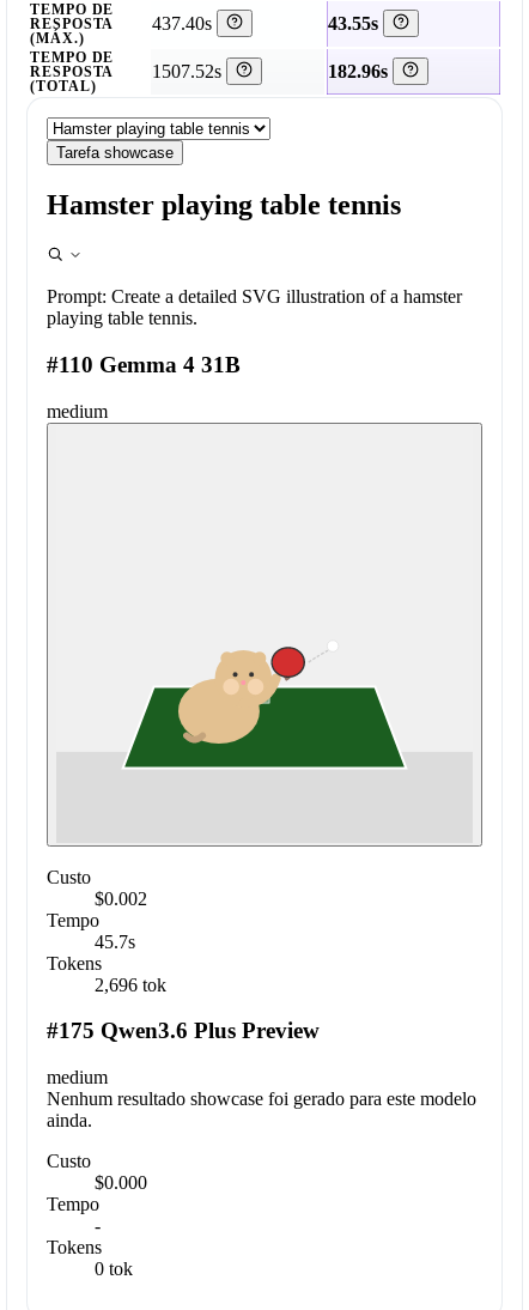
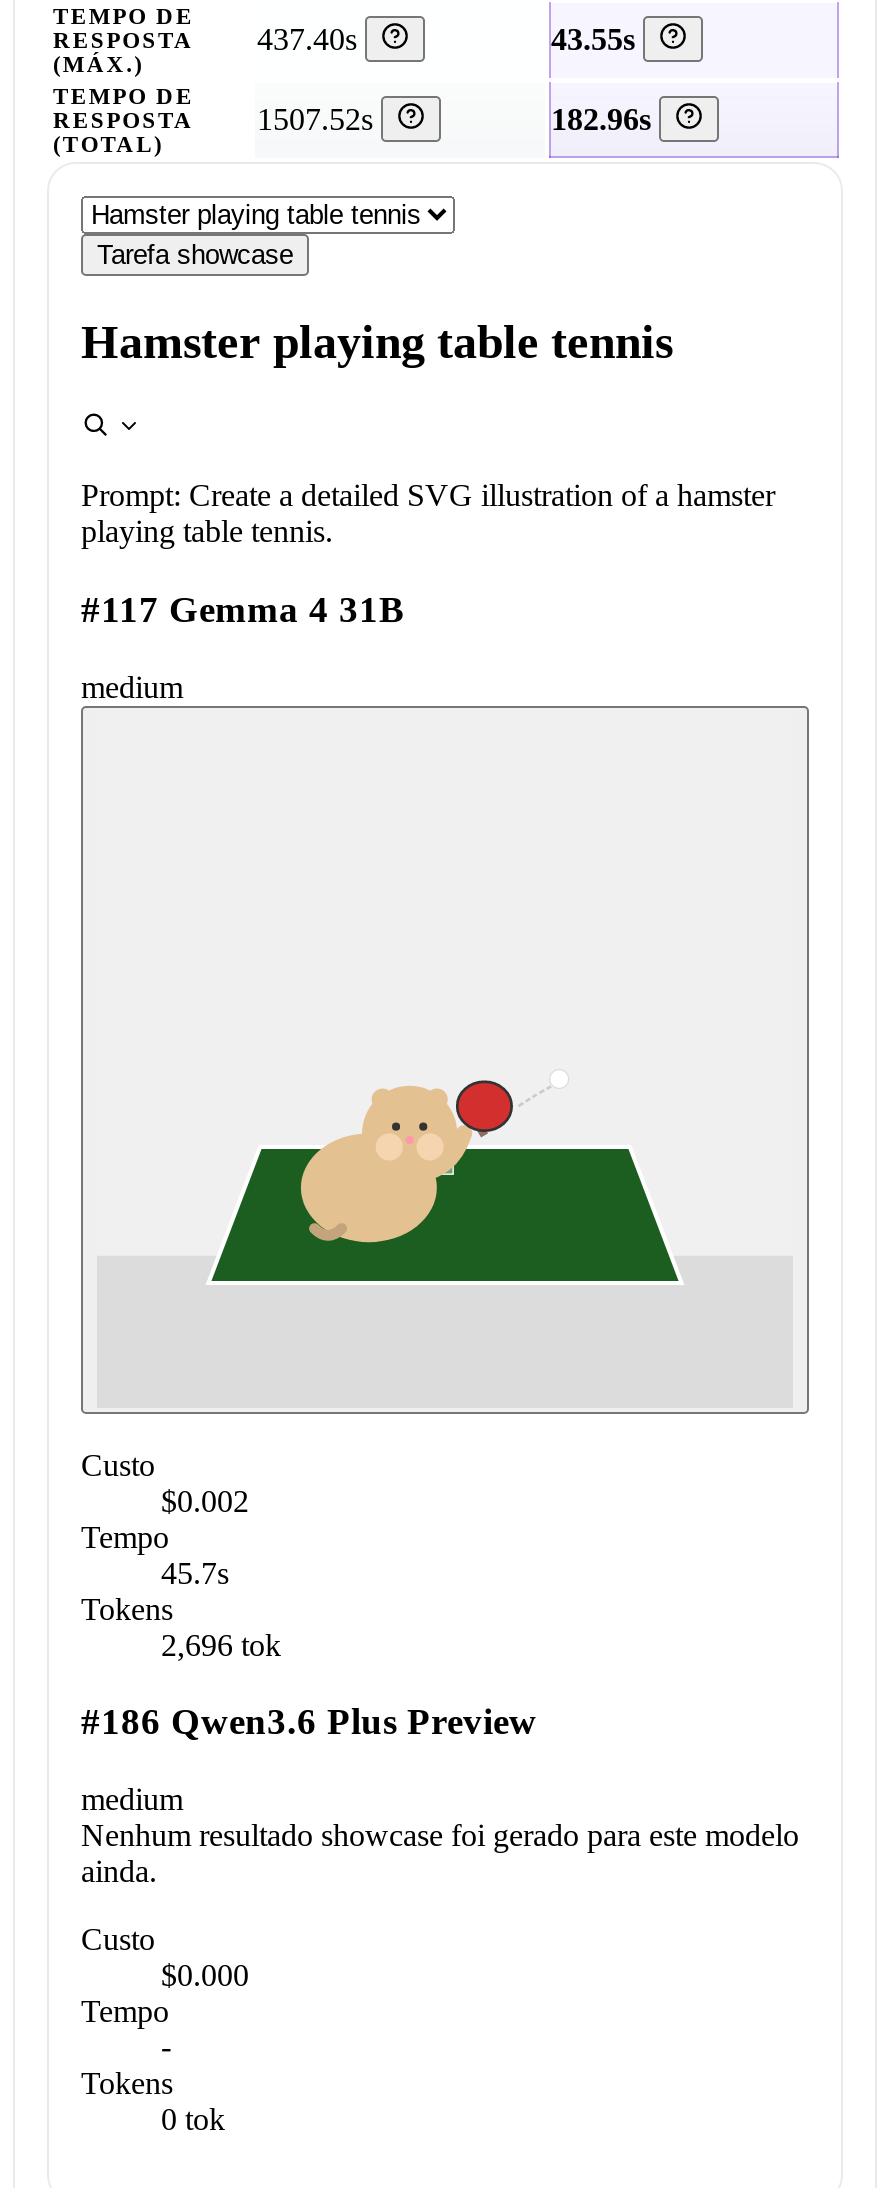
- #110 Gemma 4 31B
+ #117 Gemma 4 31B

- #175 Qwen3.6 Plus Preview
+ #186 Qwen3.6 Plus Preview
